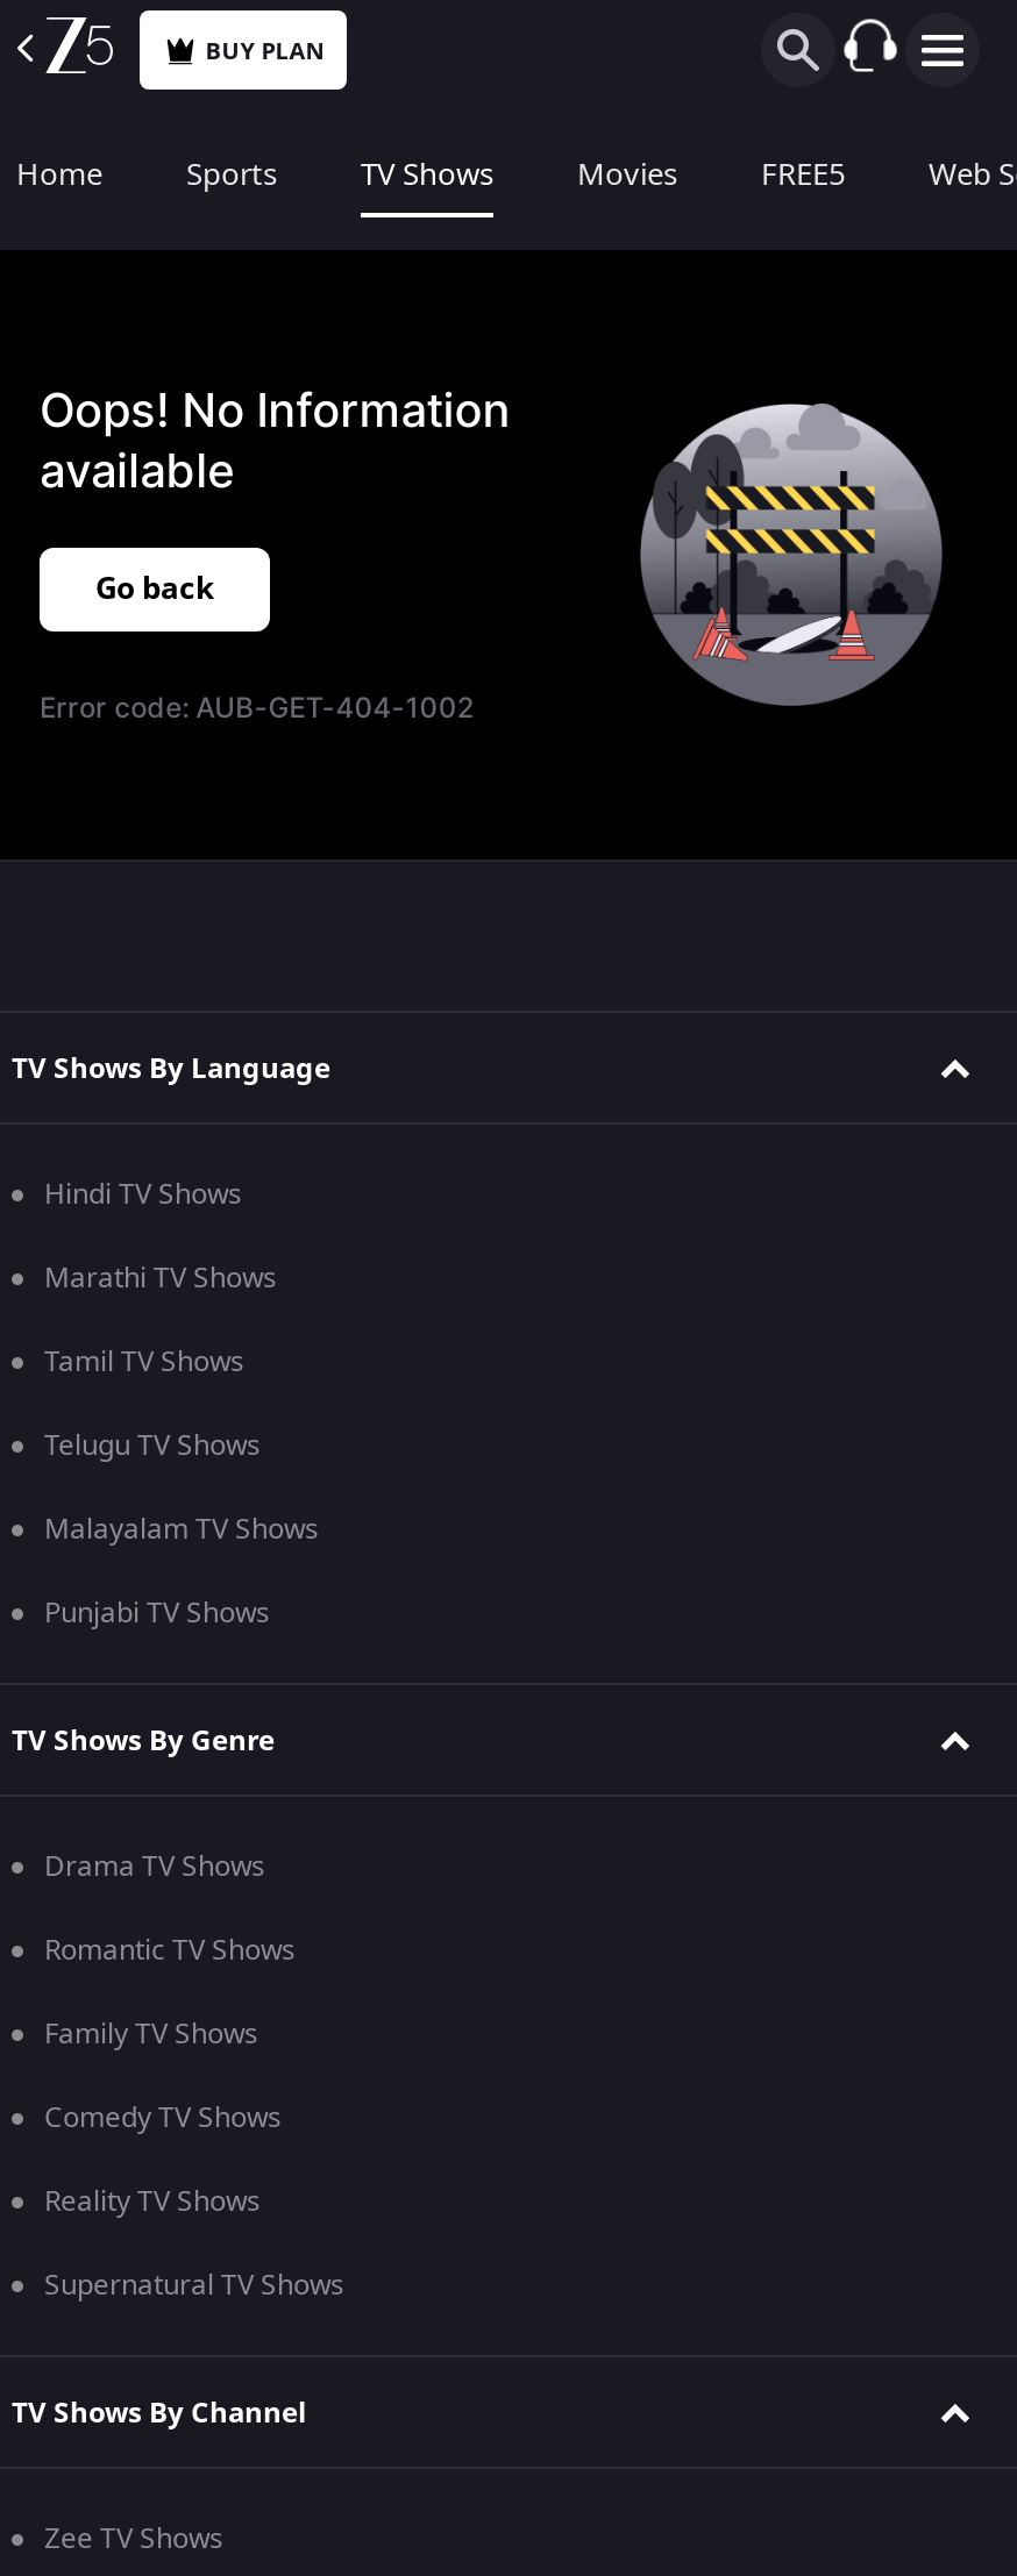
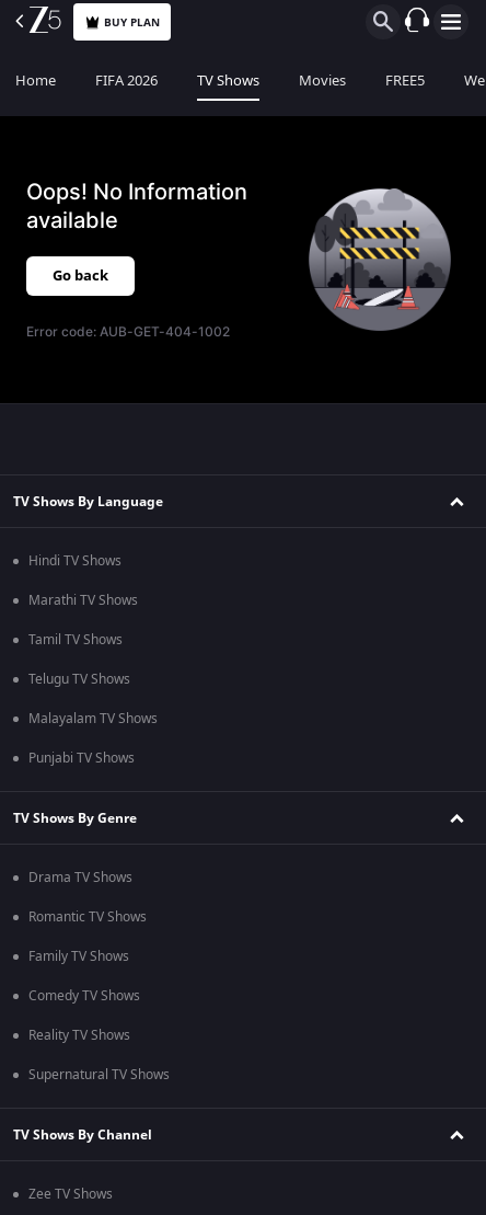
- Sports
+ FIFA 2026
